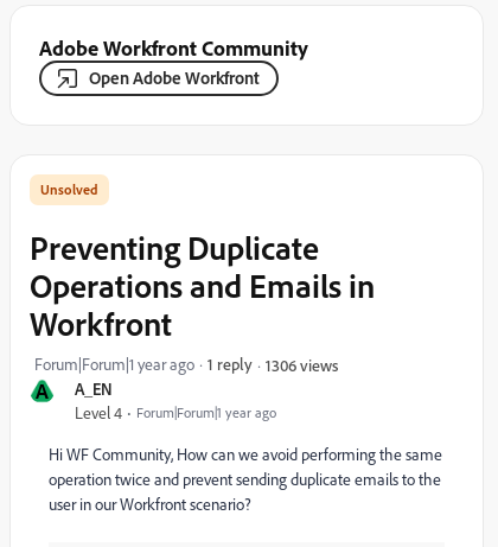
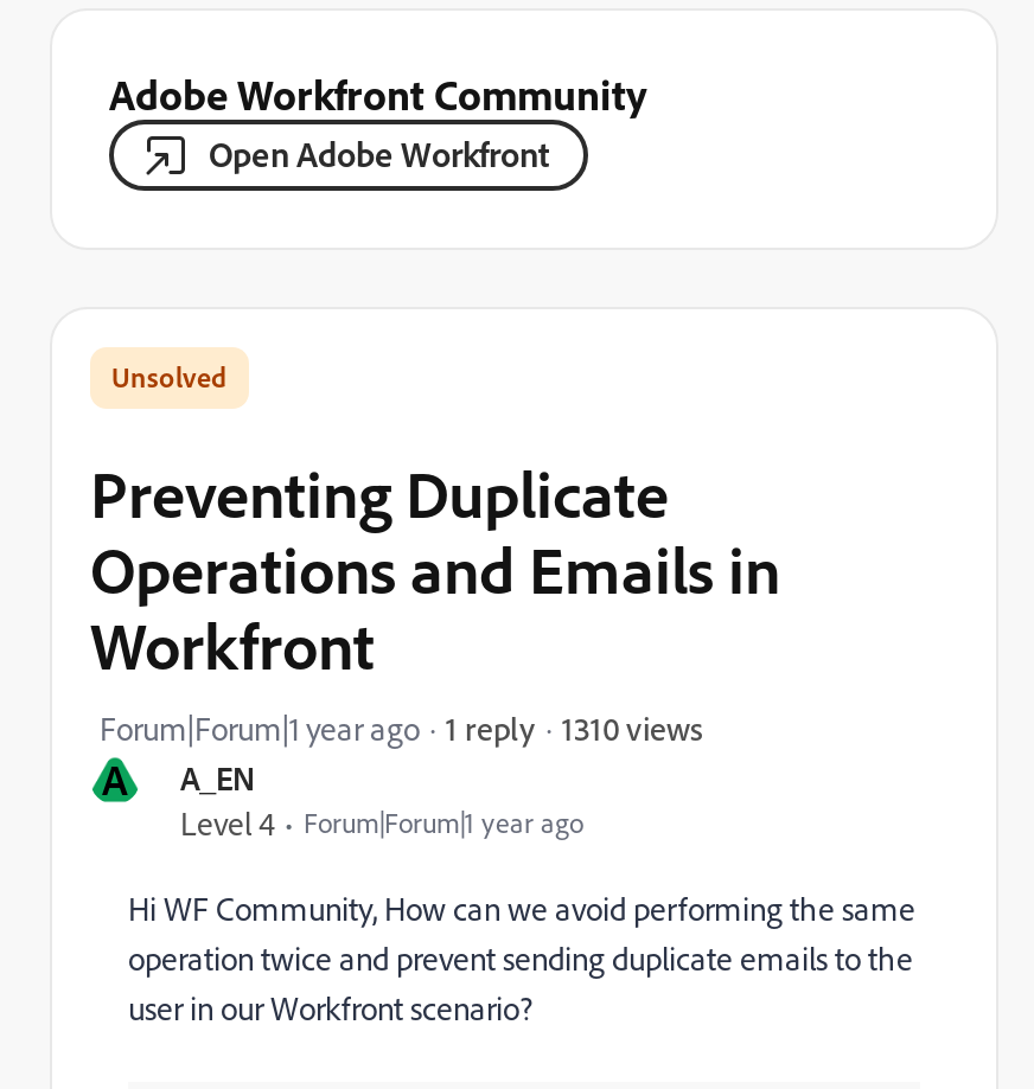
- 1306 views
+ 1310 views
